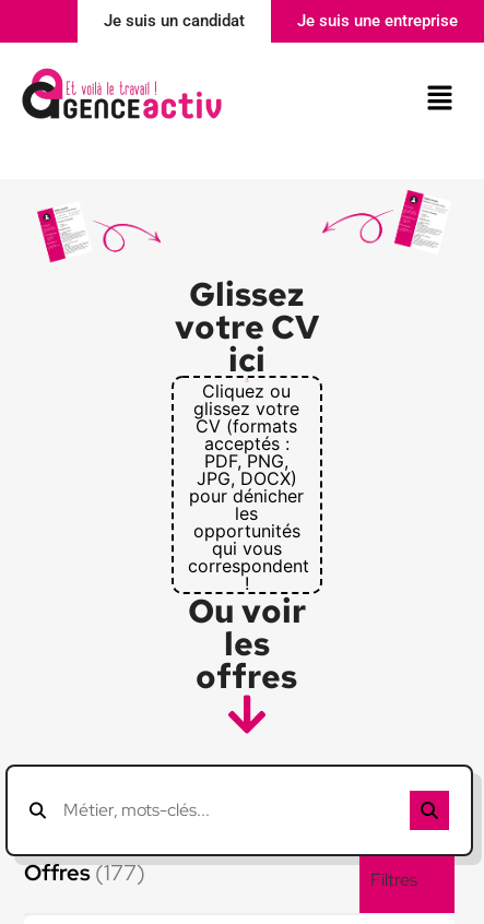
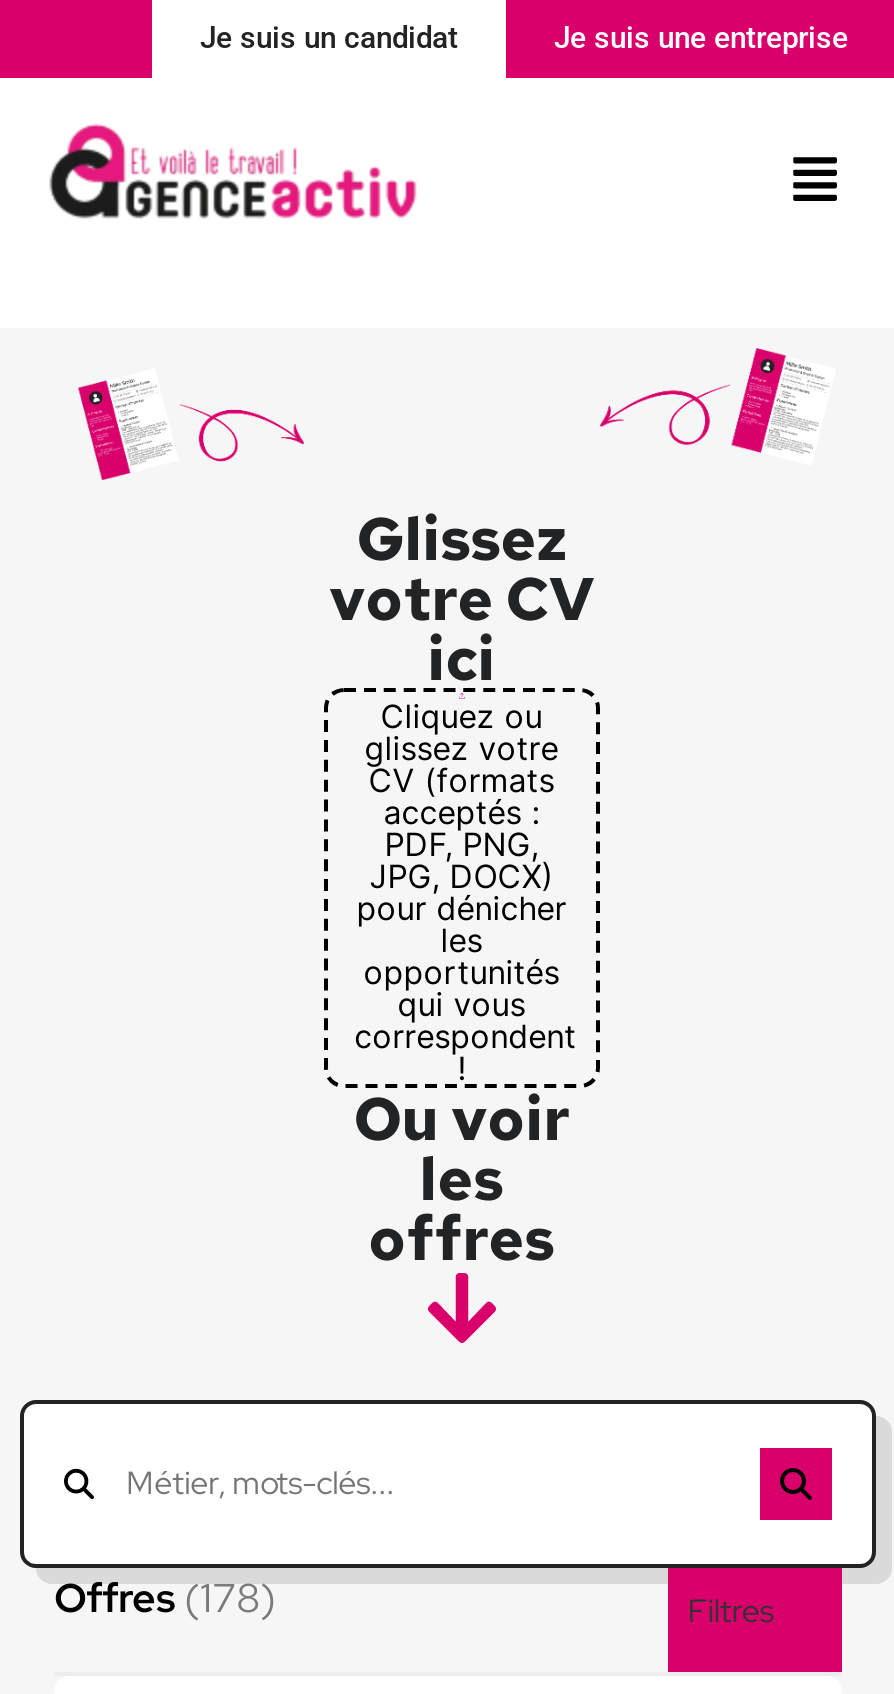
- Offres (177)
+ Offres (178)
